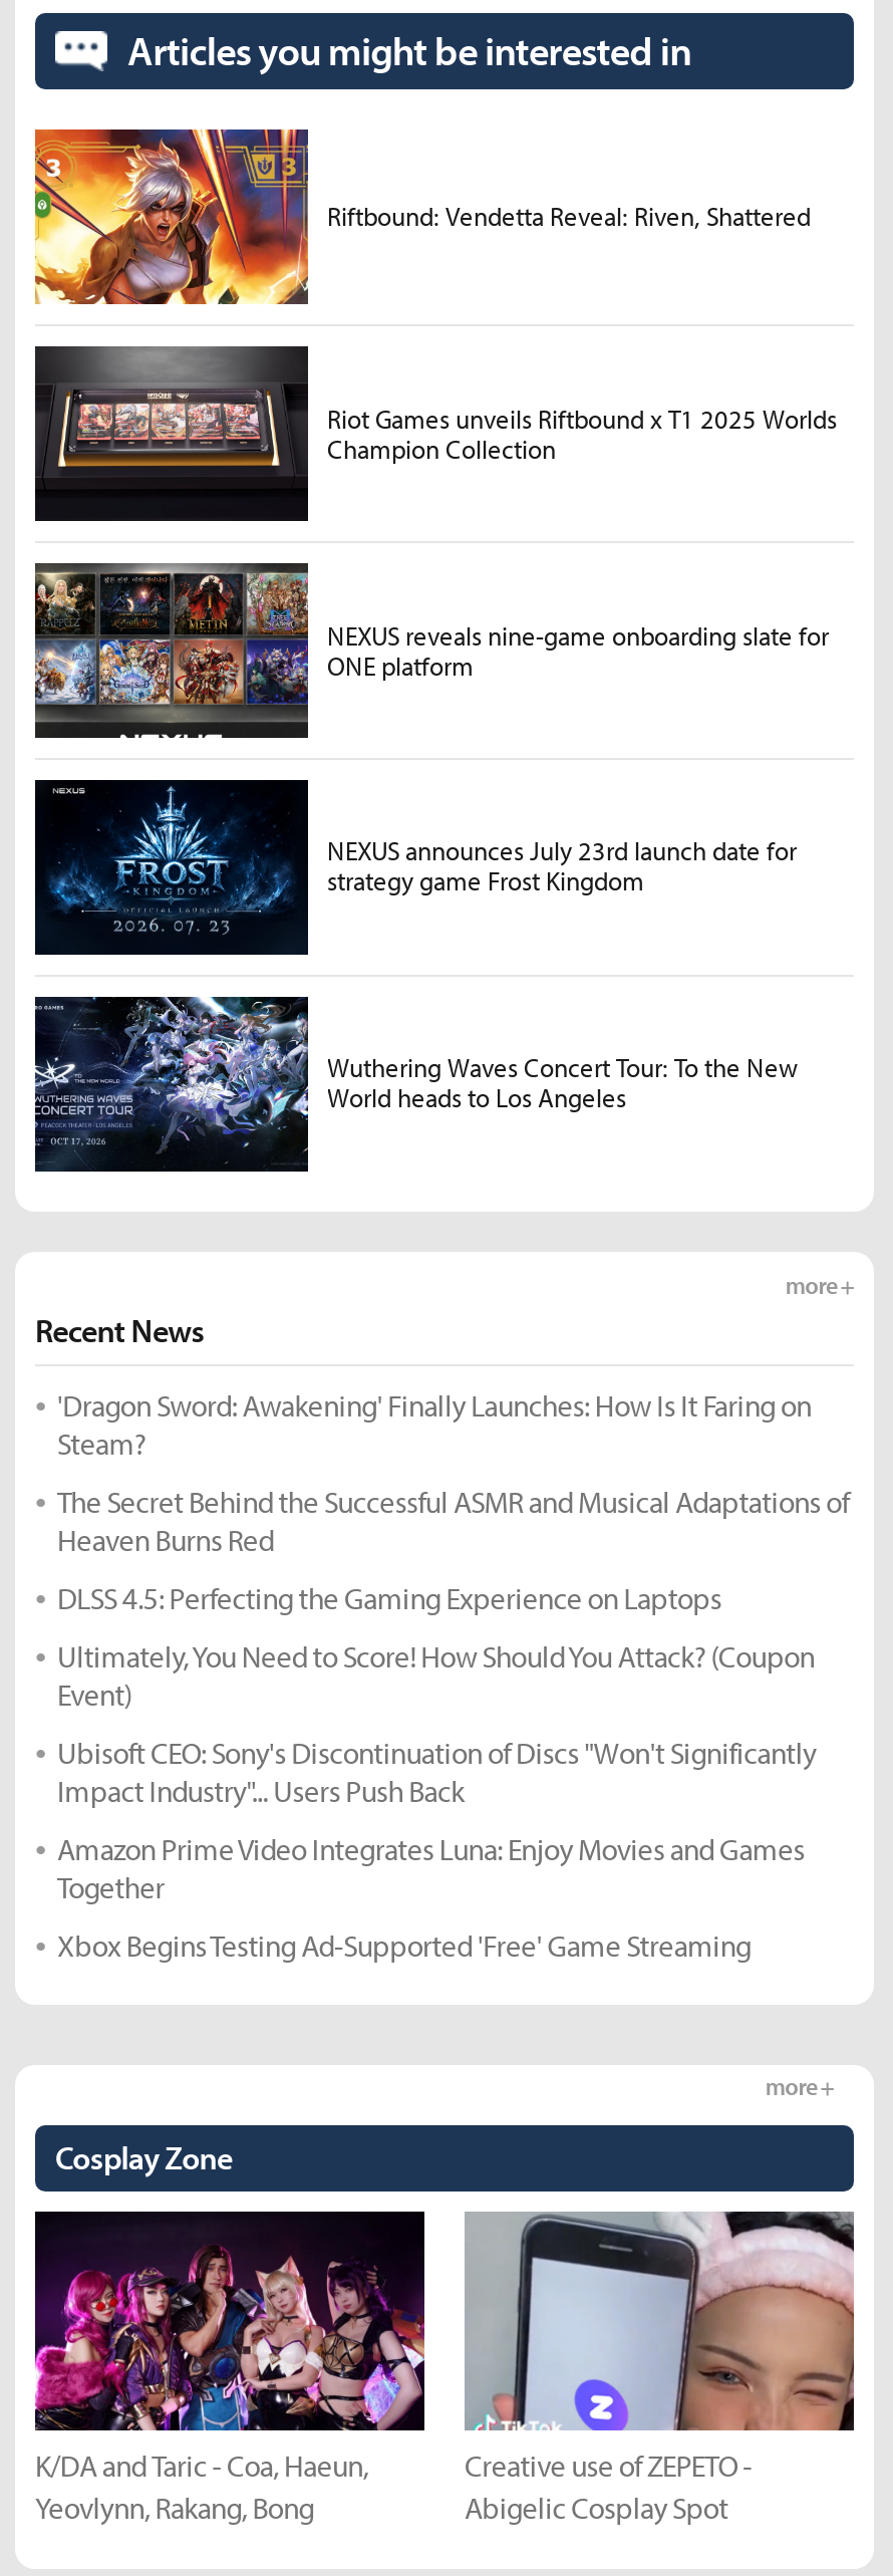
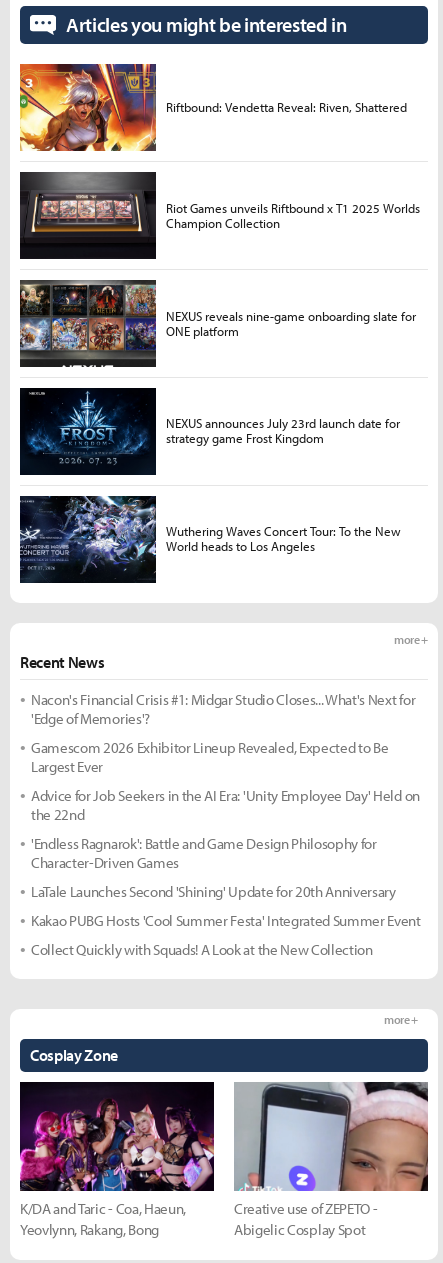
- 'Dragon Sword: Awakening' Finally Launches: How Is It Faring on
- Steam?
+ Nacon's Financial Crisis #1: Midgar Studio Closes... What's Next for
+ 'Edge of Memories'?

- The Secret Behind the Successful ASMR and Musical Adaptations of
- Heaven Burns Red
+ Gamescom 2026 Exhibitor Lineup Revealed, Expected to Be
+ Largest Ever

- DLSS 4.5: Perfecting the Gaming Experience on Laptops
+ Advice for Job Seekers in the AI Era: 'Unity Employee Day' Held on
+ the 22nd

- Ultimately, You Need to Score! How Should You Attack? (Coupon
- Event)
+ 'Endless Ragnarok': Battle and Game Design Philosophy for
+ Character-Driven Games

- Ubisoft CEO: Sony's Discontinuation of Discs "Won't Significantly
- Impact Industry"... Users Push Back
+ LaTale Launches Second 'Shining' Update for 20th Anniversary

- Amazon Prime Video Integrates Luna: Enjoy Movies and Games
- Together
+ Kakao PUBG Hosts 'Cool Summer Festa' Integrated Summer Event

- Xbox Begins Testing Ad-Supported 'Free' Game Streaming
+ Collect Quickly with Squads! A Look at the New Collection
